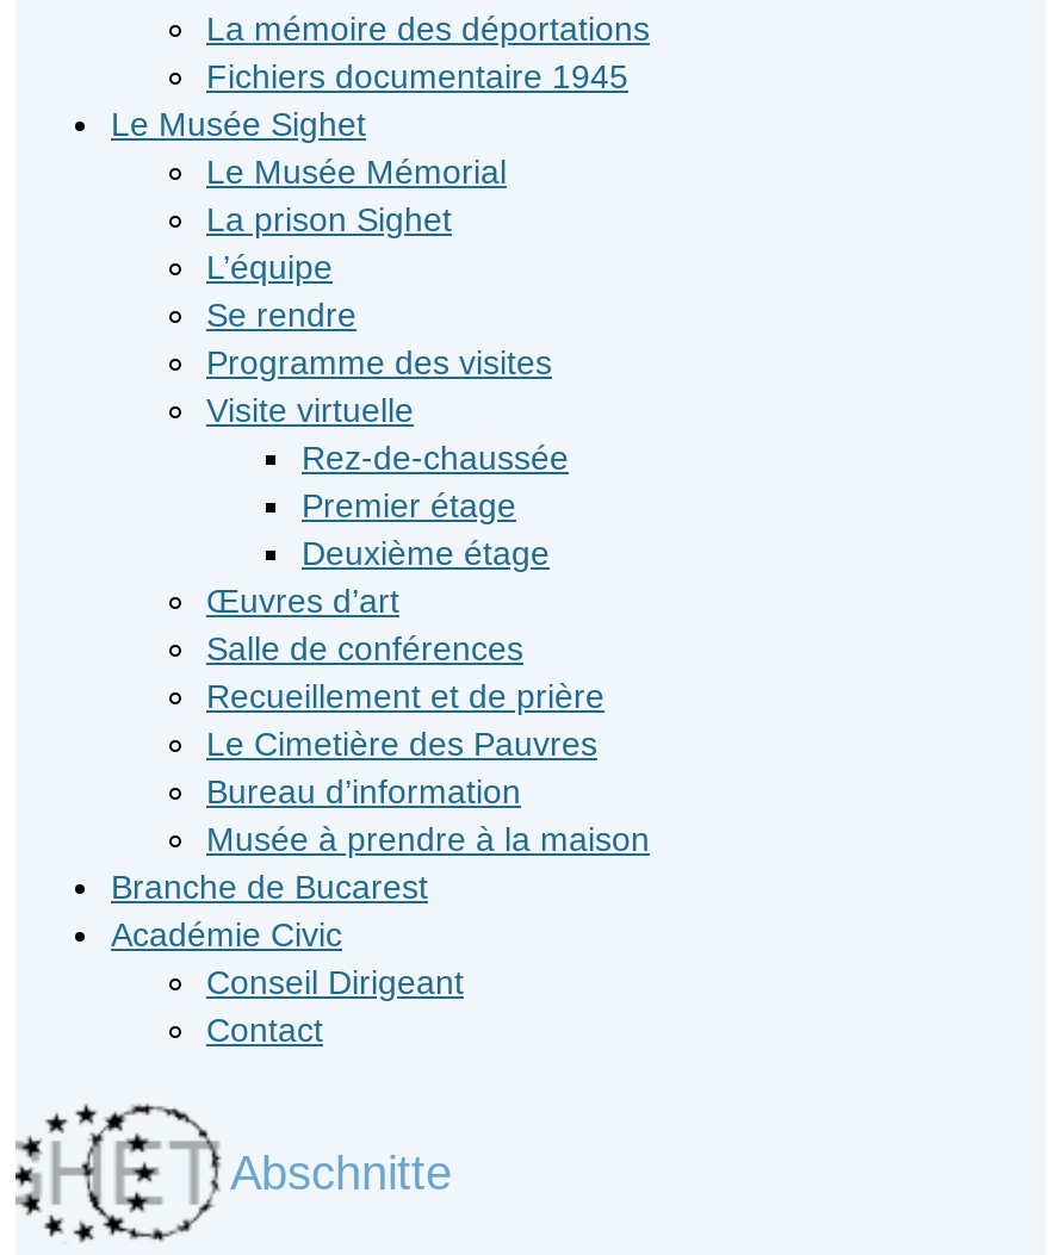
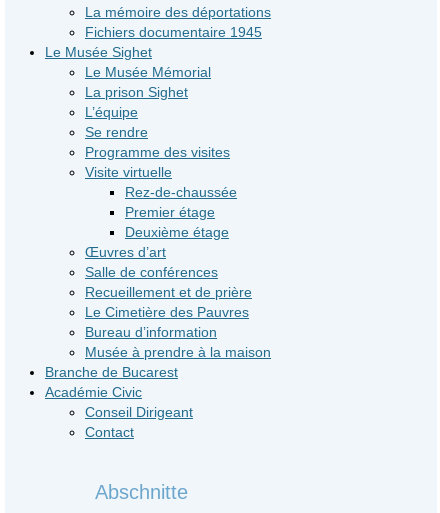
- [image]
